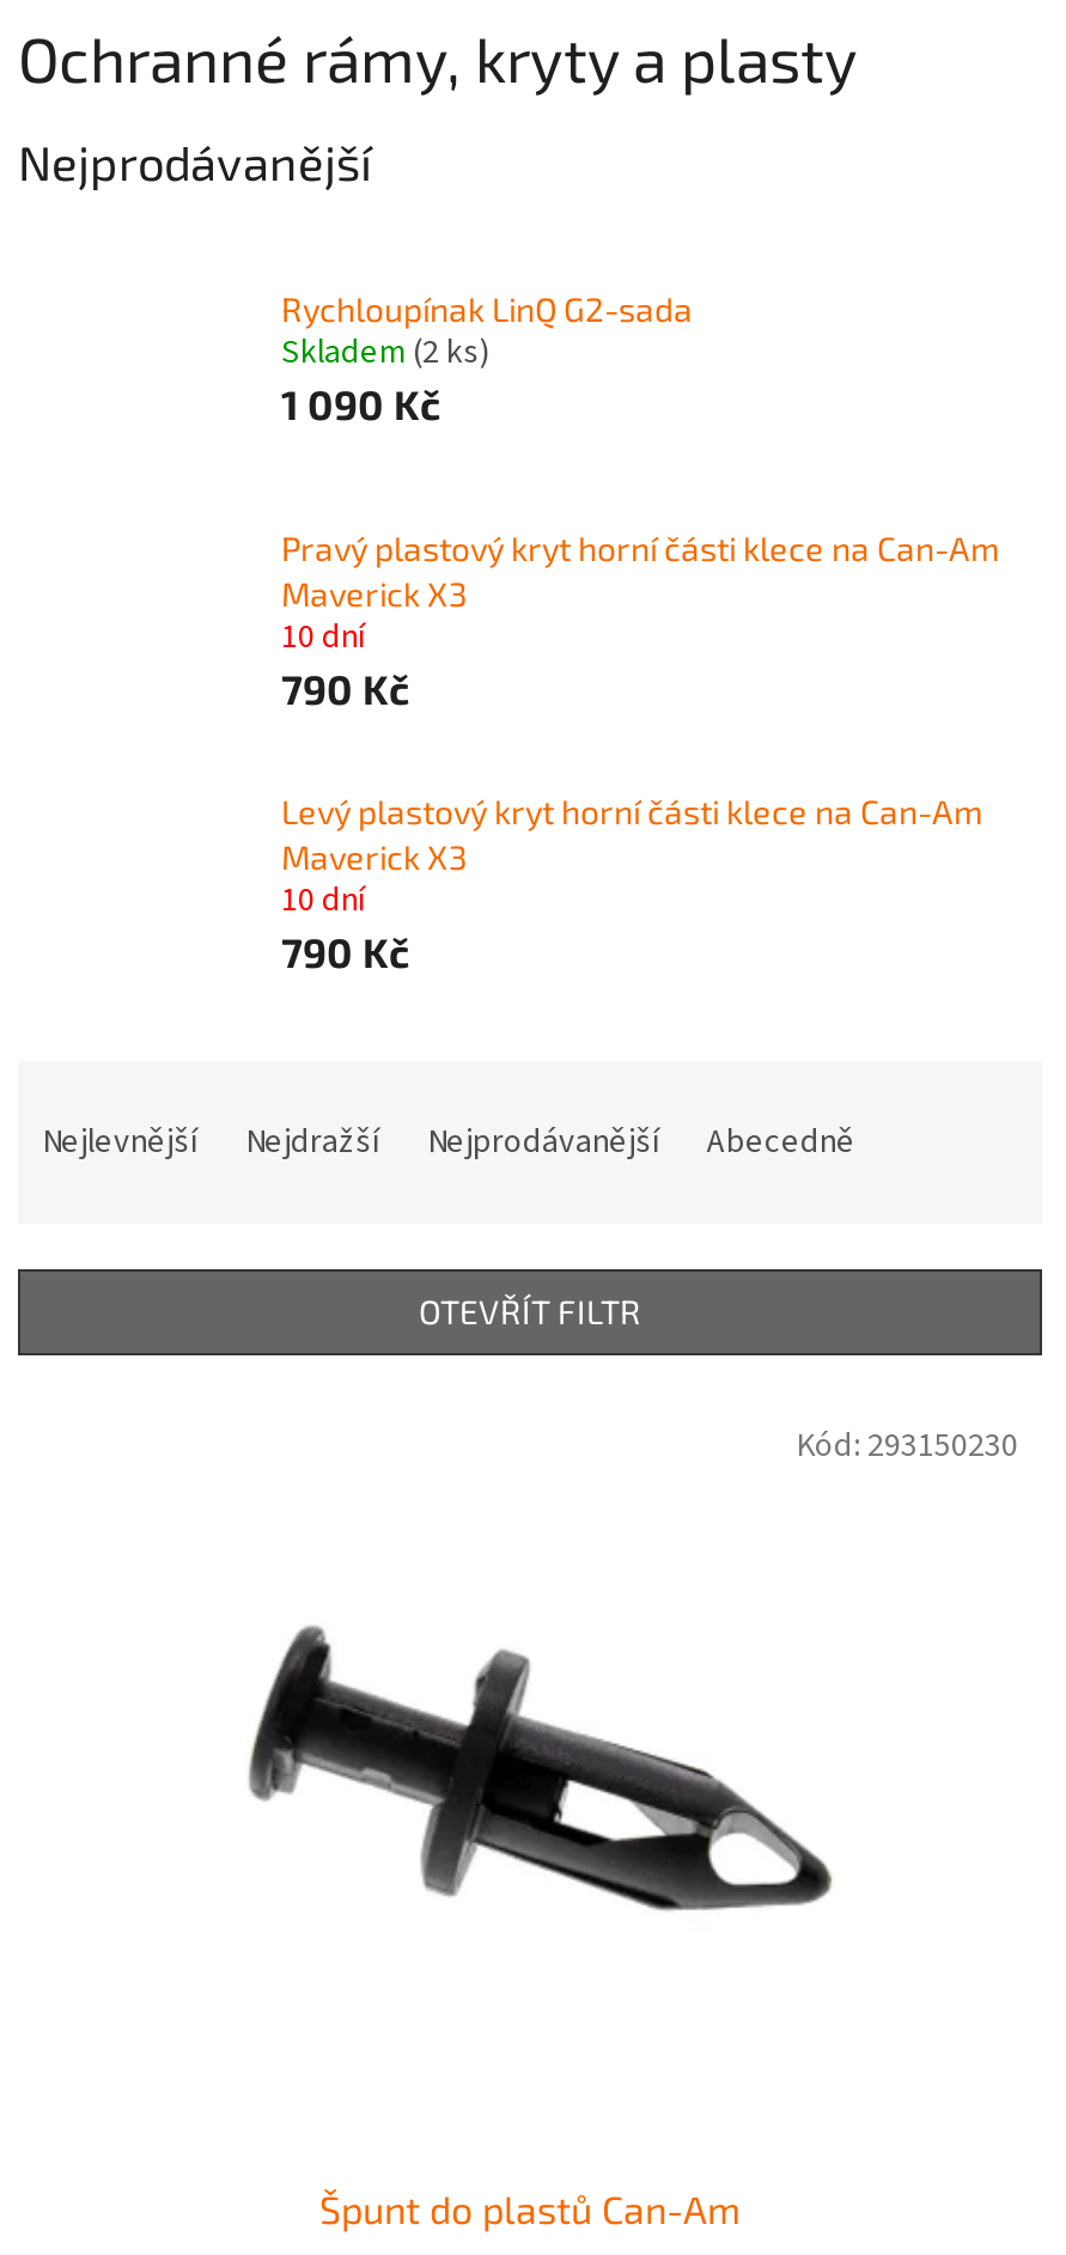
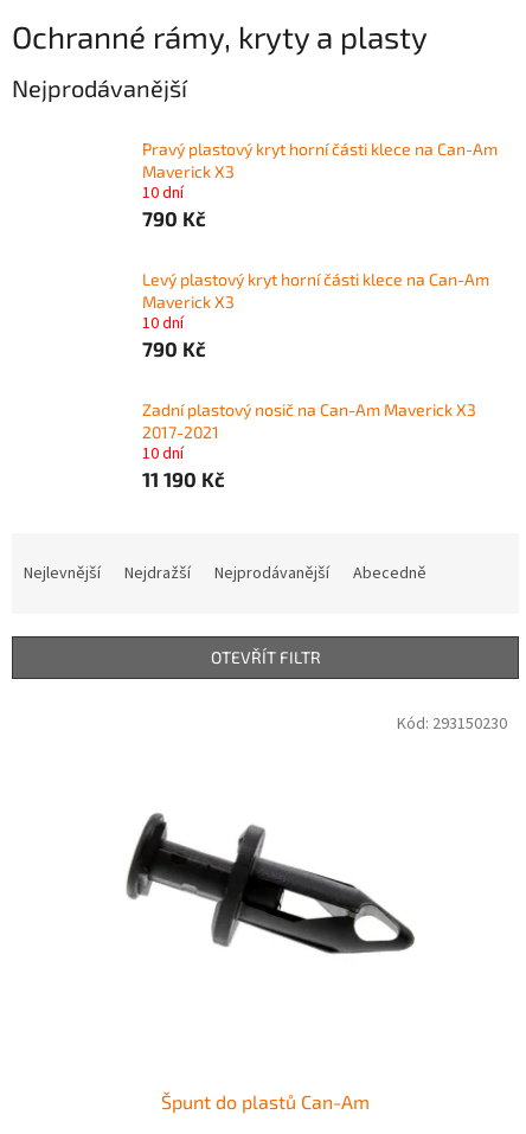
- Rychloupínak LinQ G2-sada
- Skladem(2 ks)
- 1 090 Kč

moved up: Pravý plastový kryt horní části klece na Can-Am | Maverick X3 | 10 dní | 790 Kč | Levý plastový kryt horní části klece na Can-Am | Maverick X3 | 10 dní | 790 Kč

+ Zadní plastový nosič na Can-Am Maverick X3
+ 2017-2021
+ 10 dní
+ 11 190 Kč
